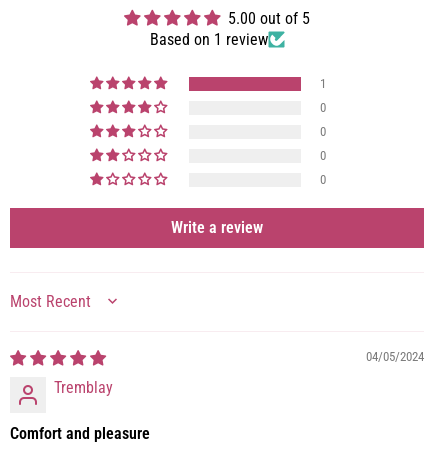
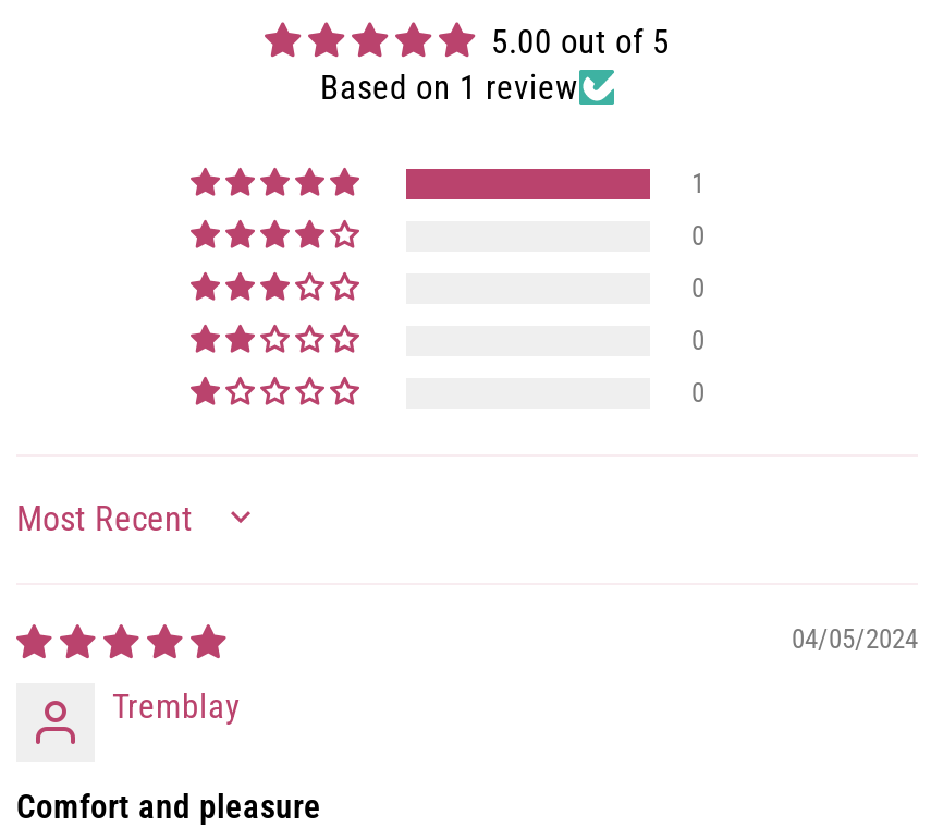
- Write a review
